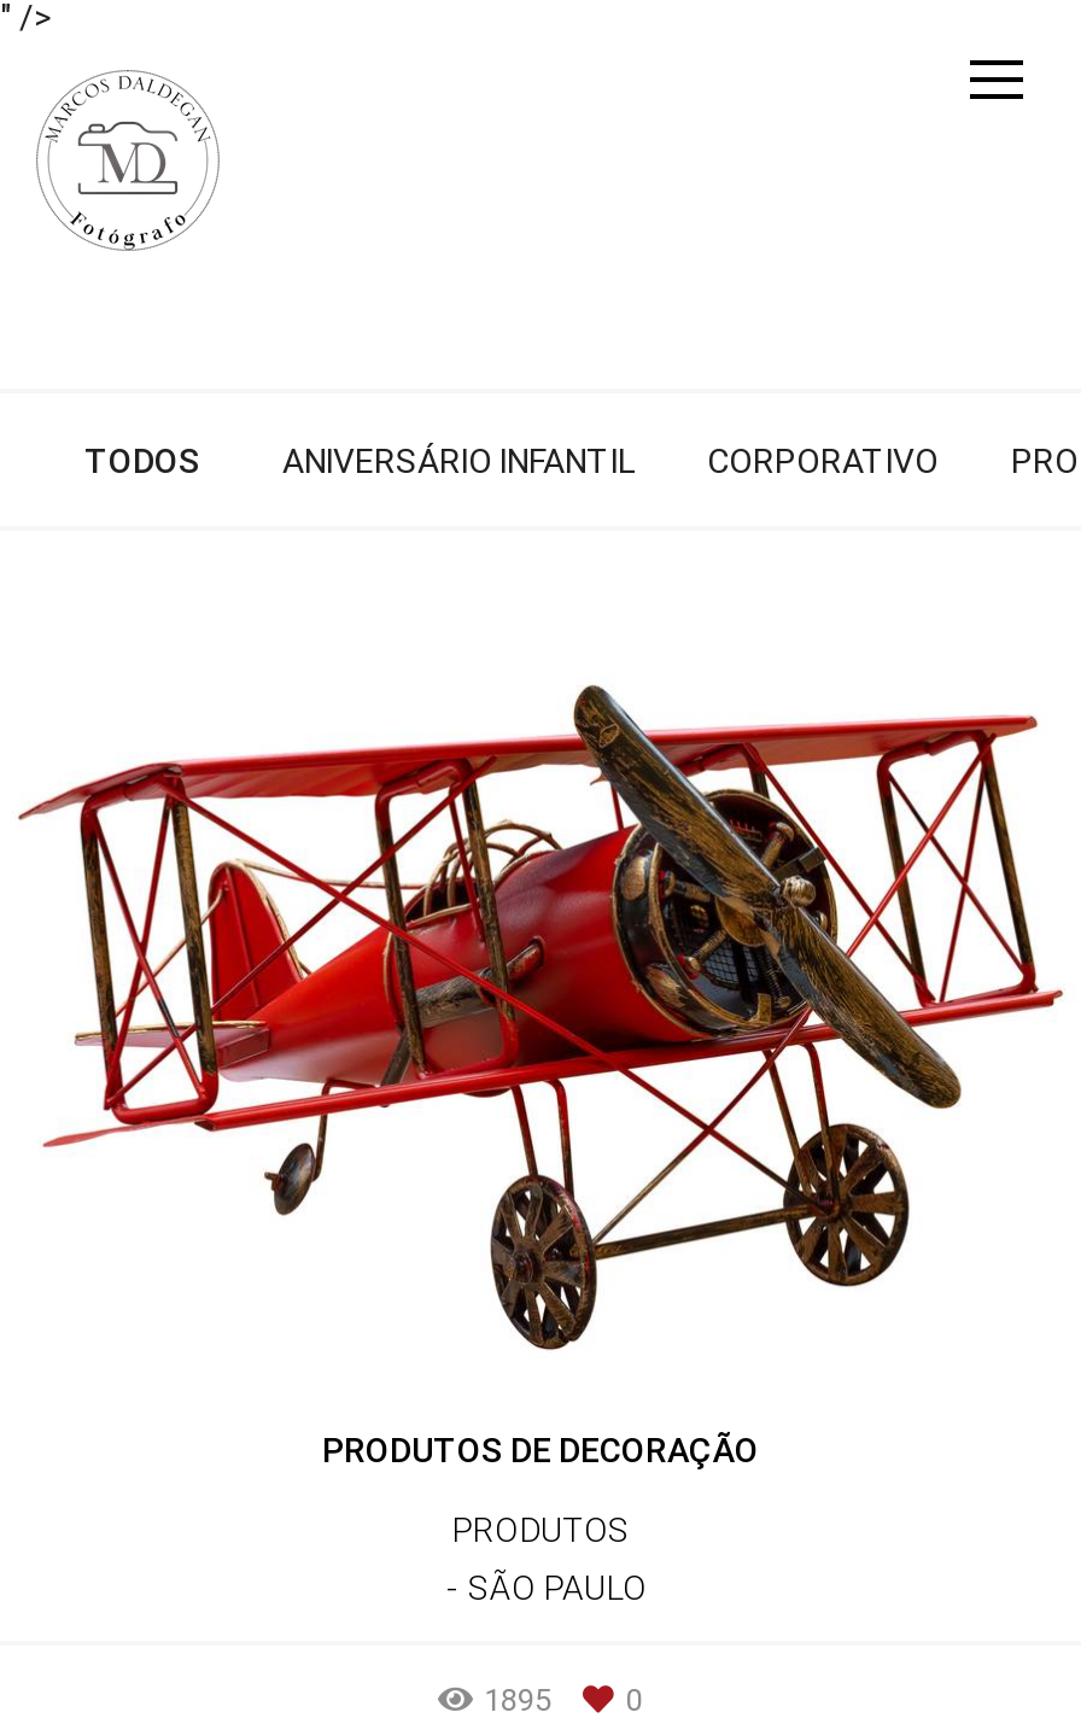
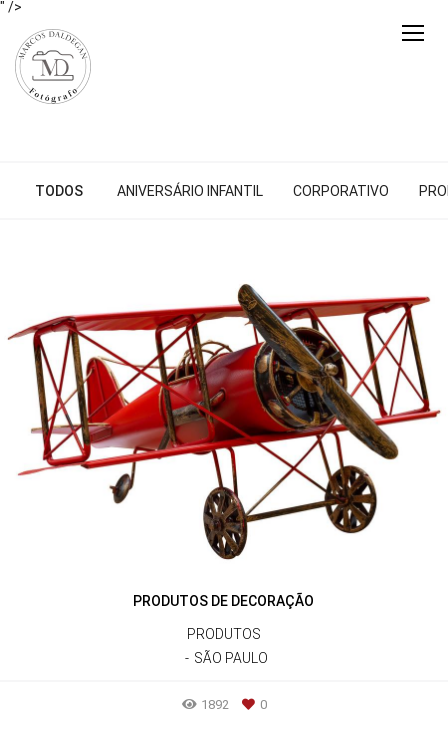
- 1895
+ 1892
